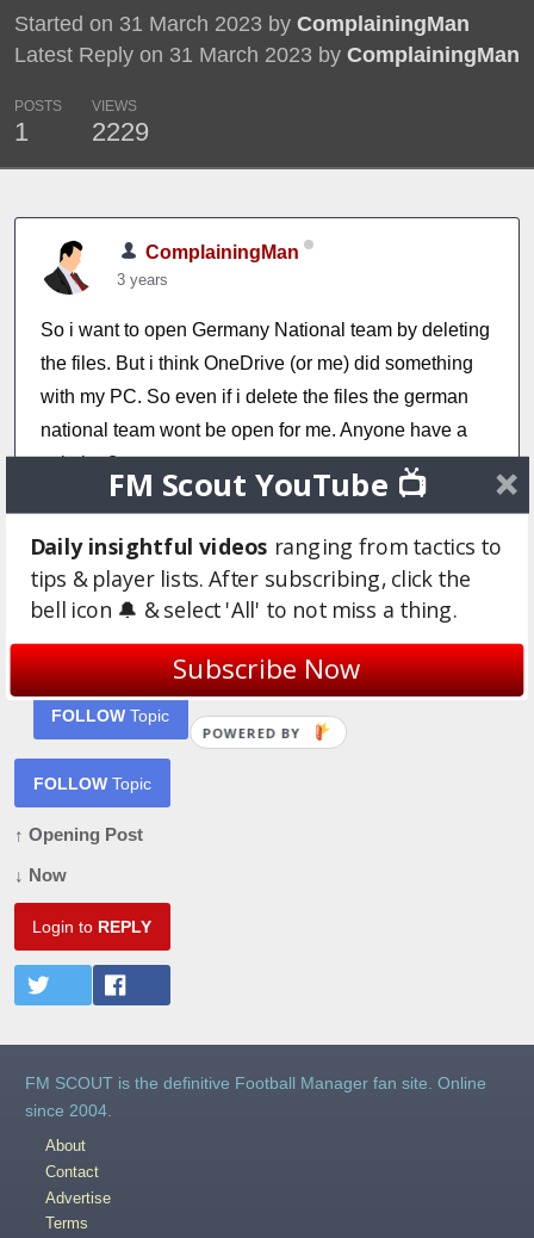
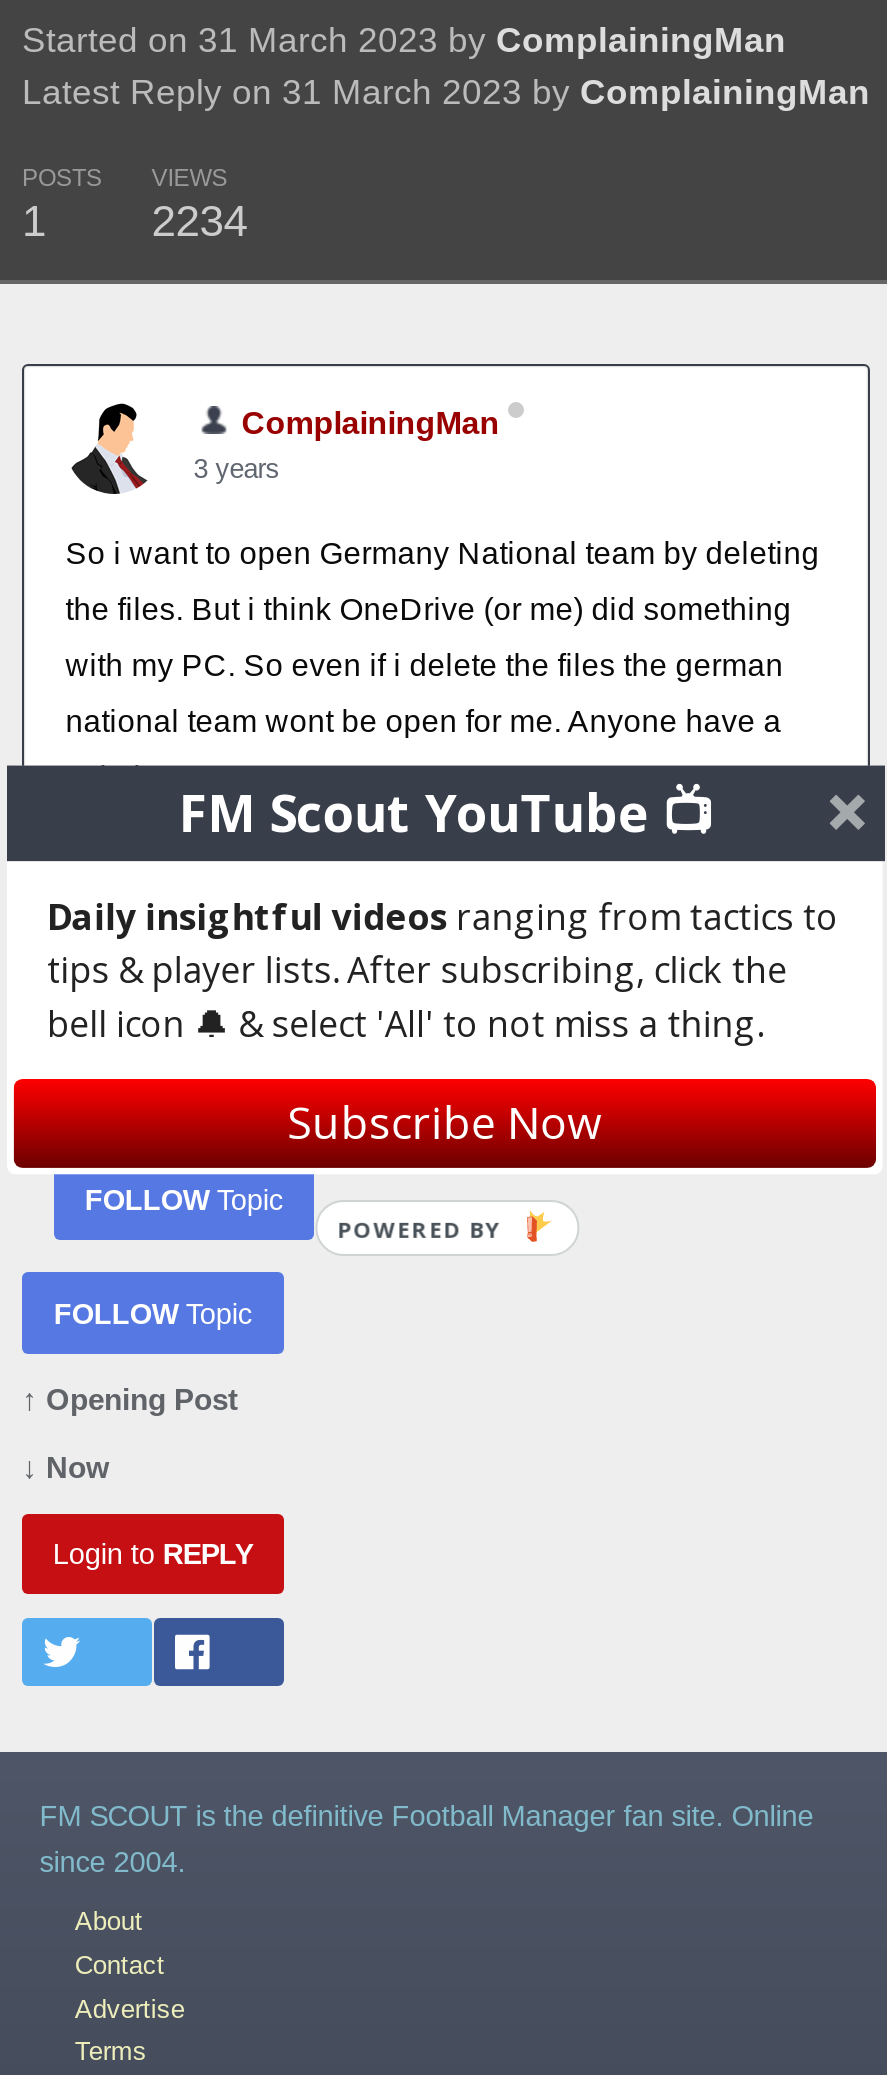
- 2229
+ 2234
